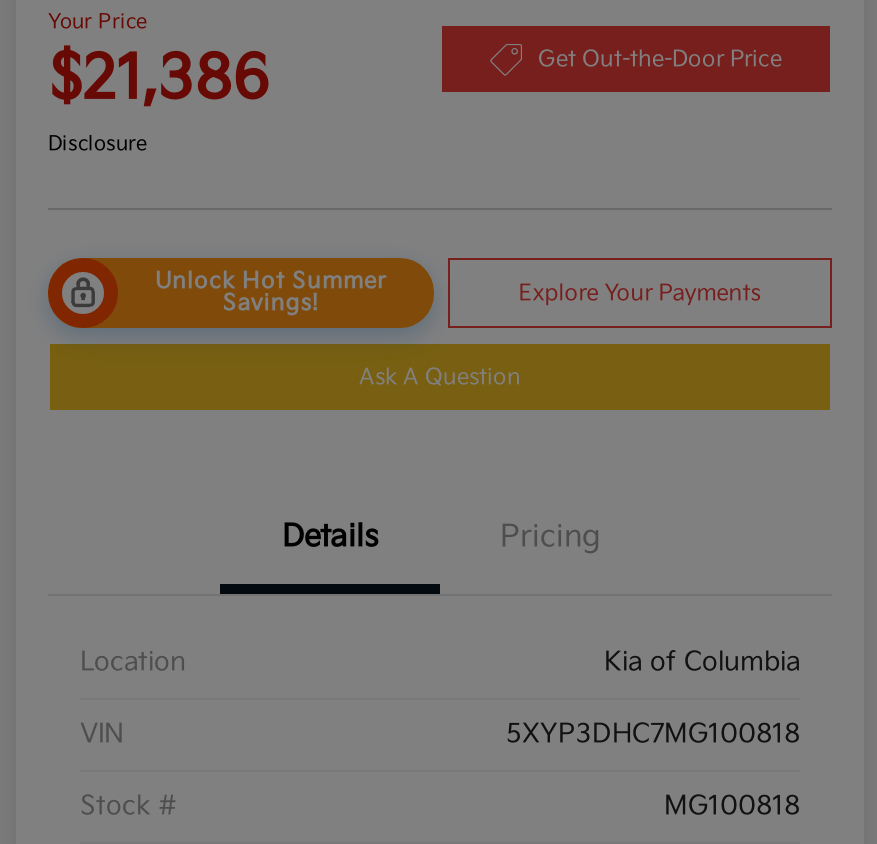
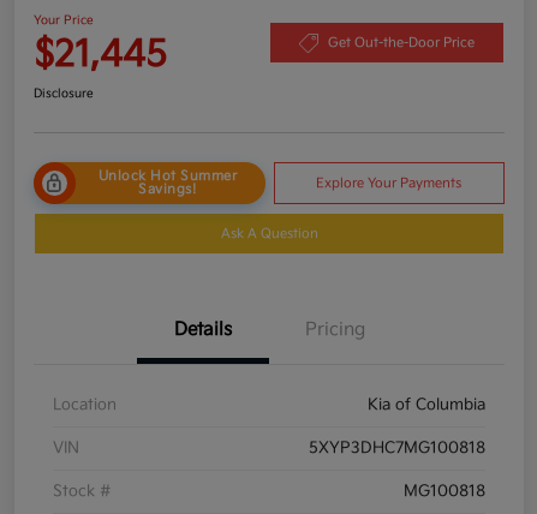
- $21,386
+ $21,445
